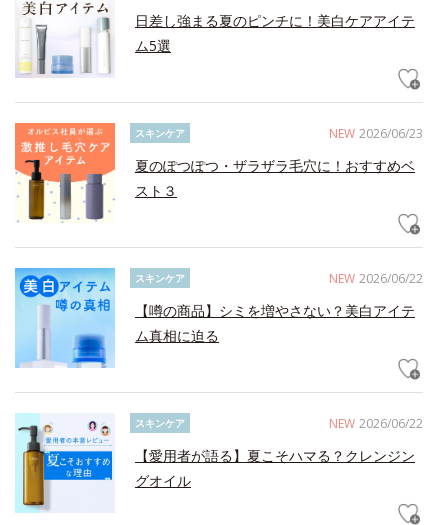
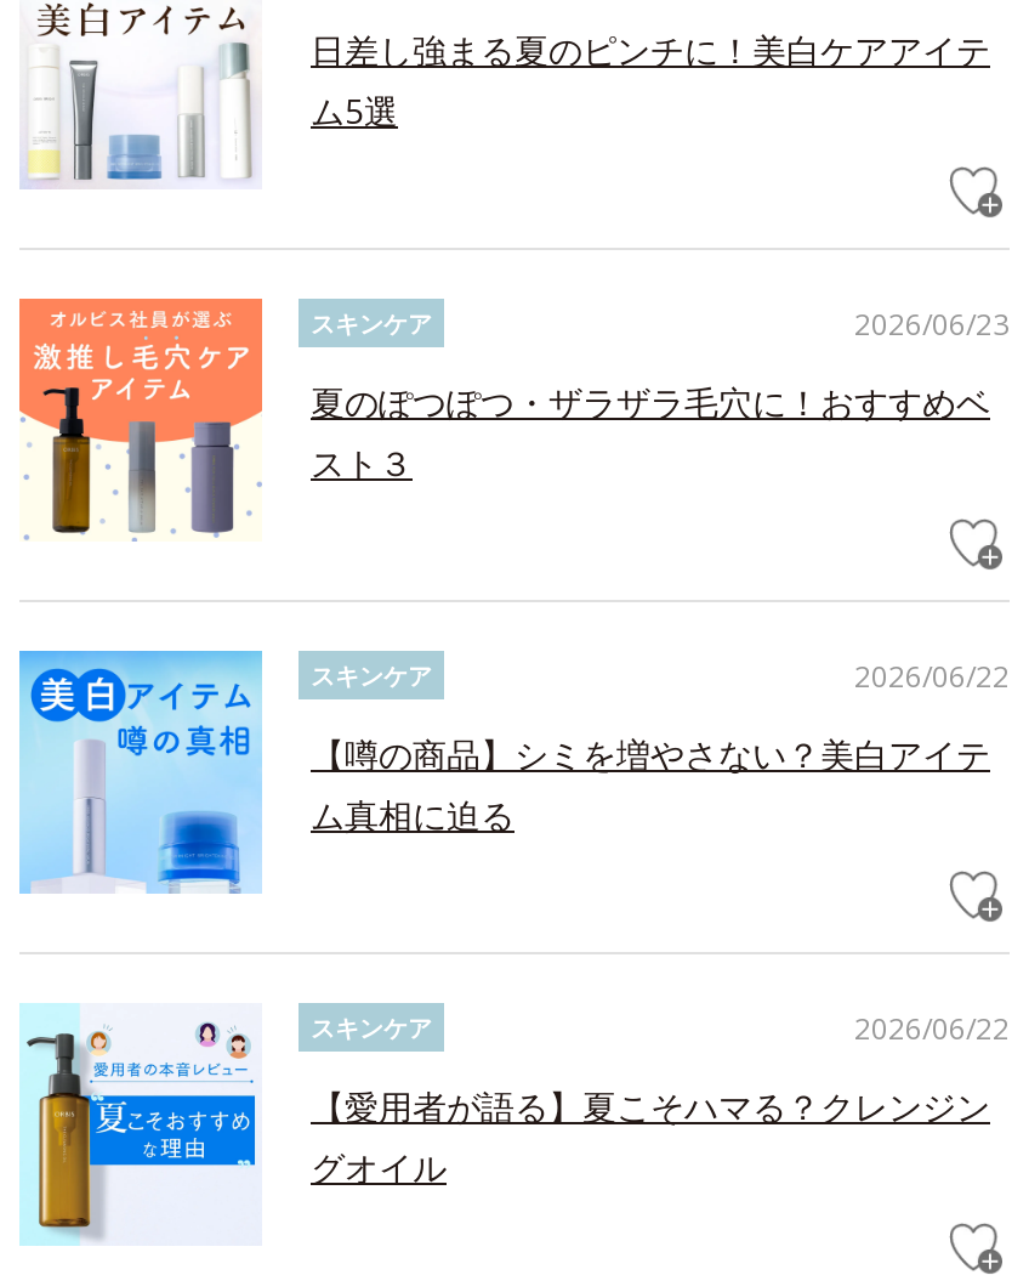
- NEW 2026/06/23
+ 2026/06/23

- NEW 2026/06/22
+ 2026/06/22

- NEW 2026/06/22
+ 2026/06/22
